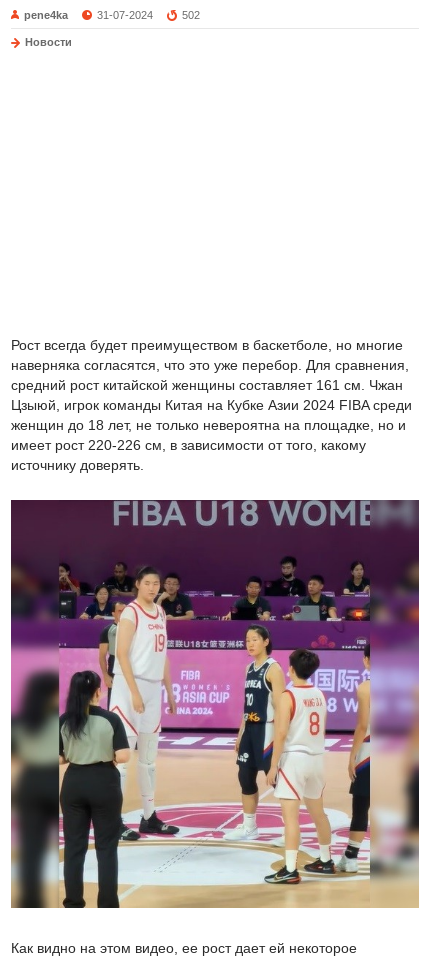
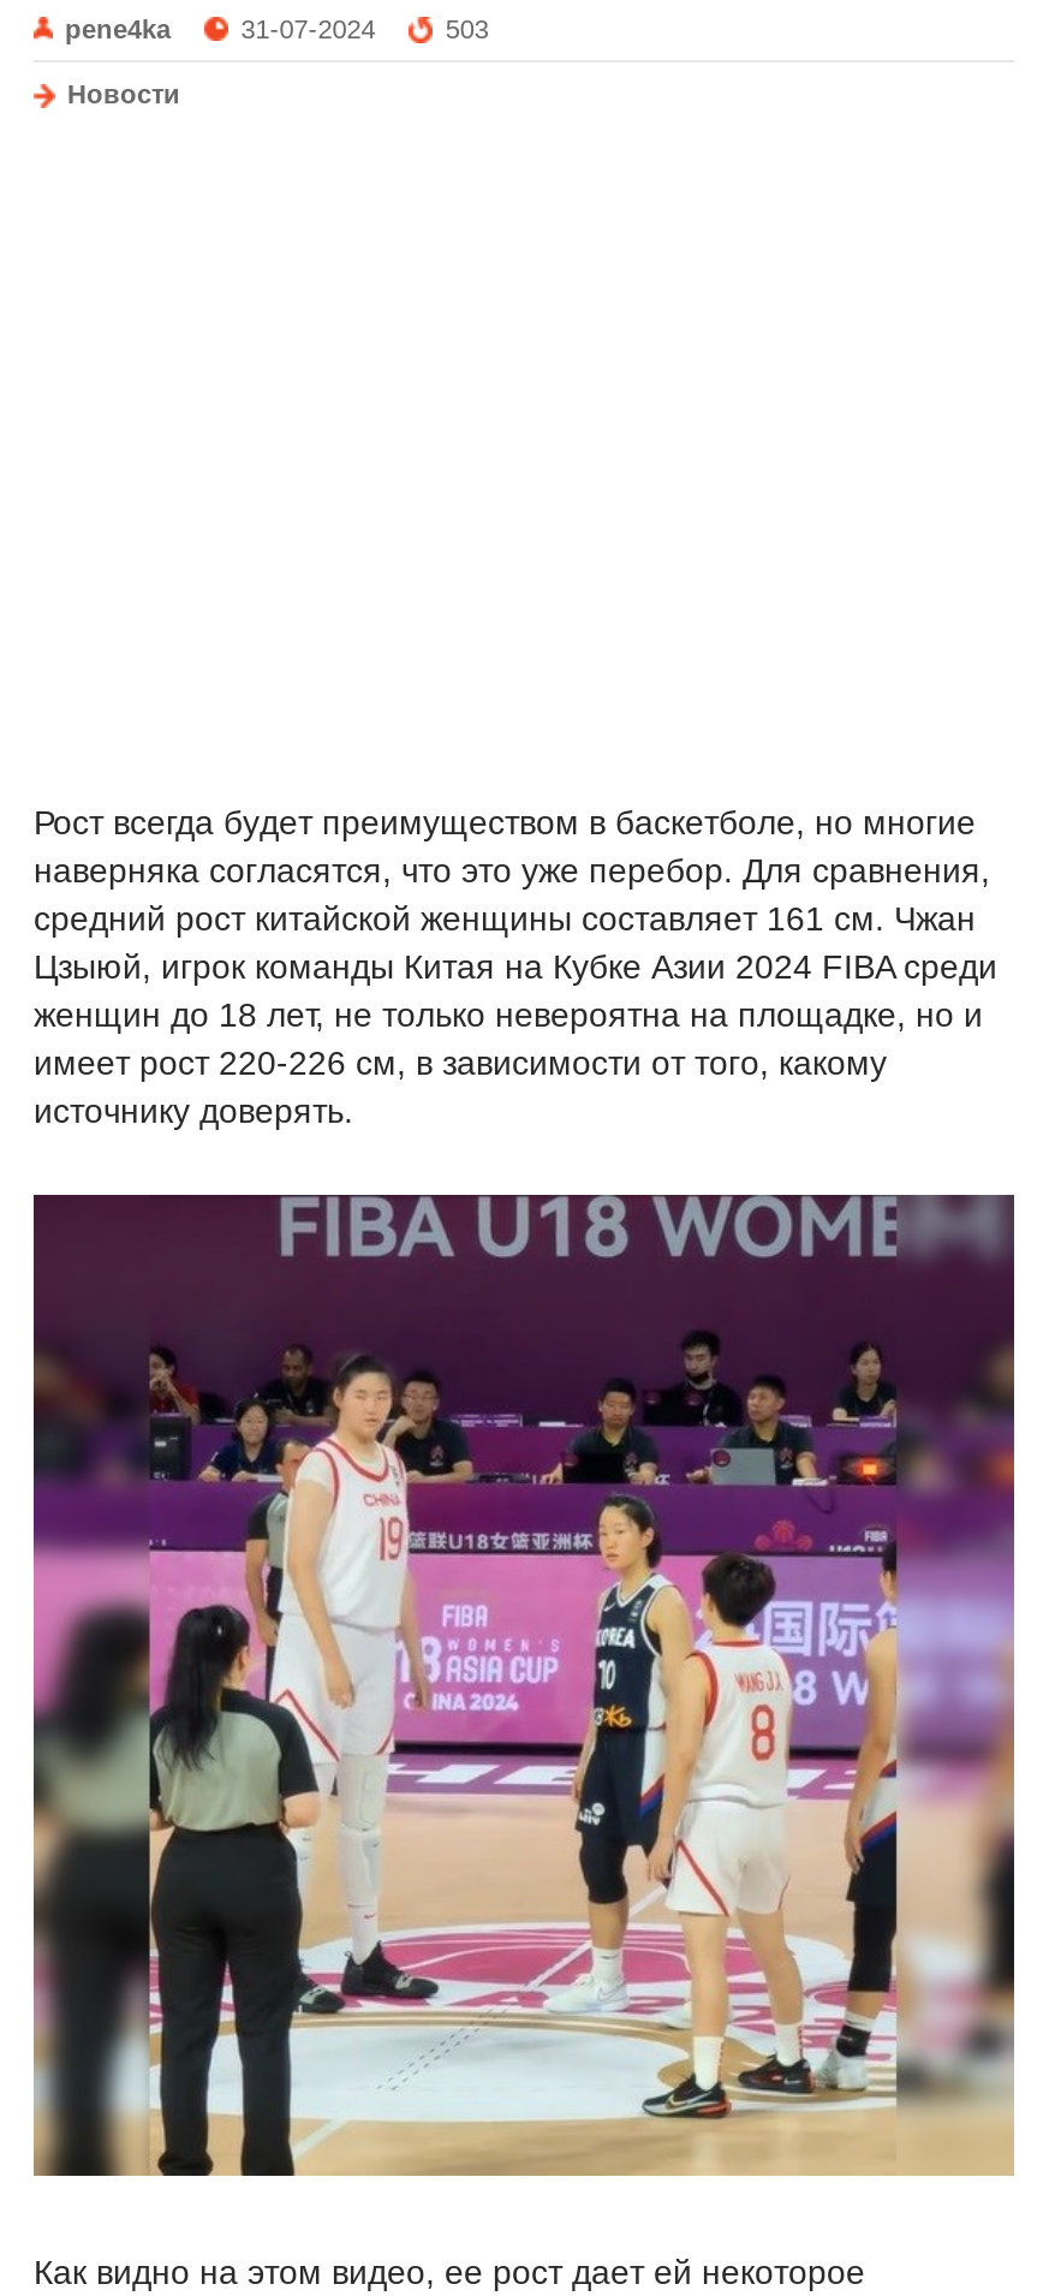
- 502
+ 503
